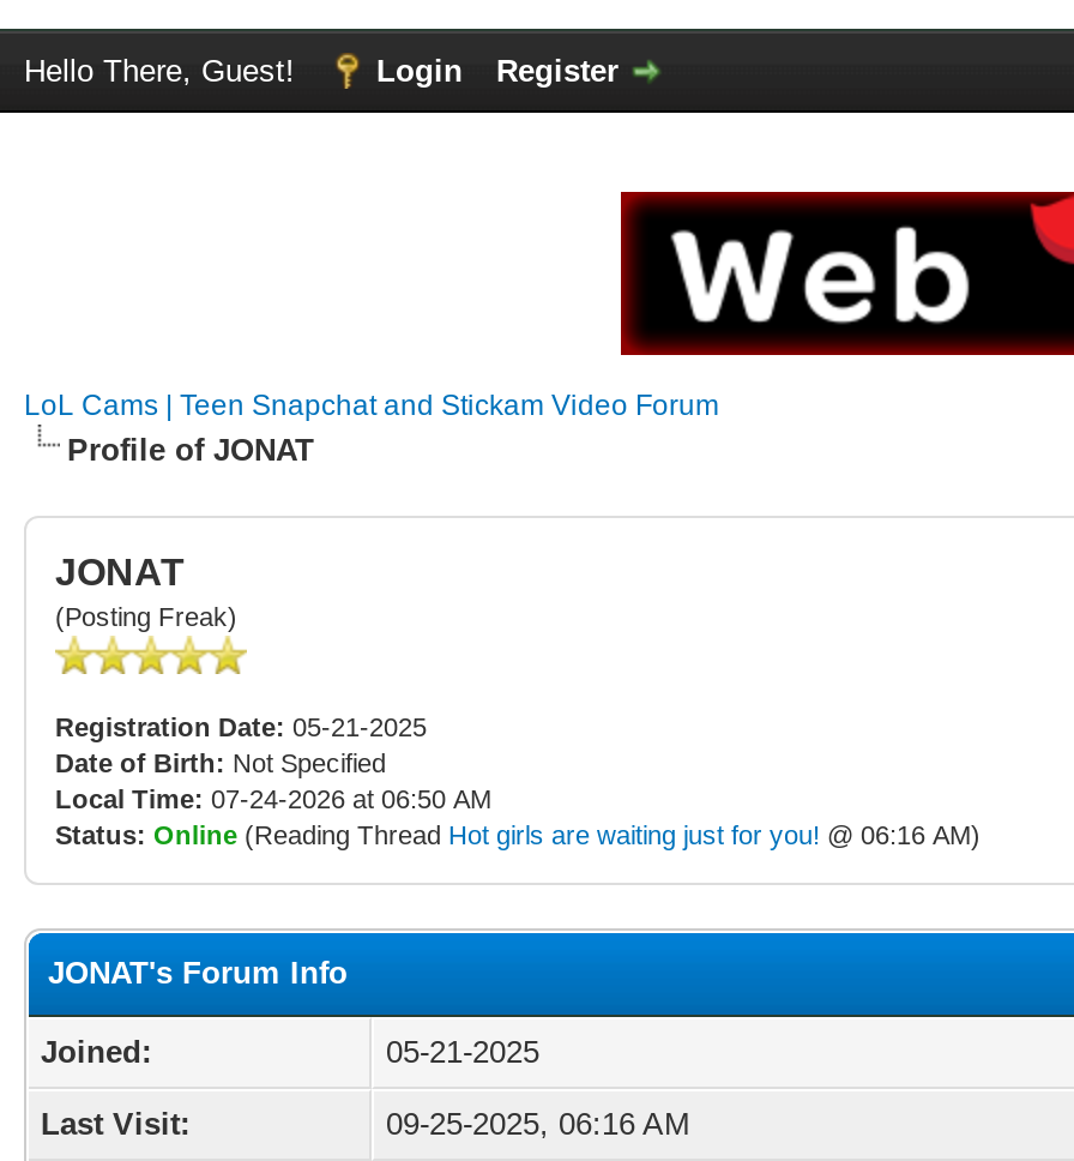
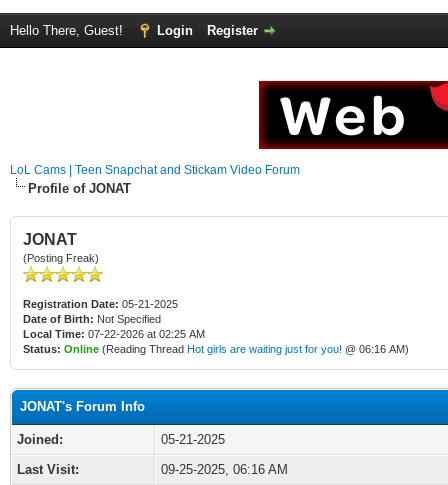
- Local Time: 07-24-2026 at 06:50 AM
+ Local Time: 07-22-2026 at 02:25 AM
